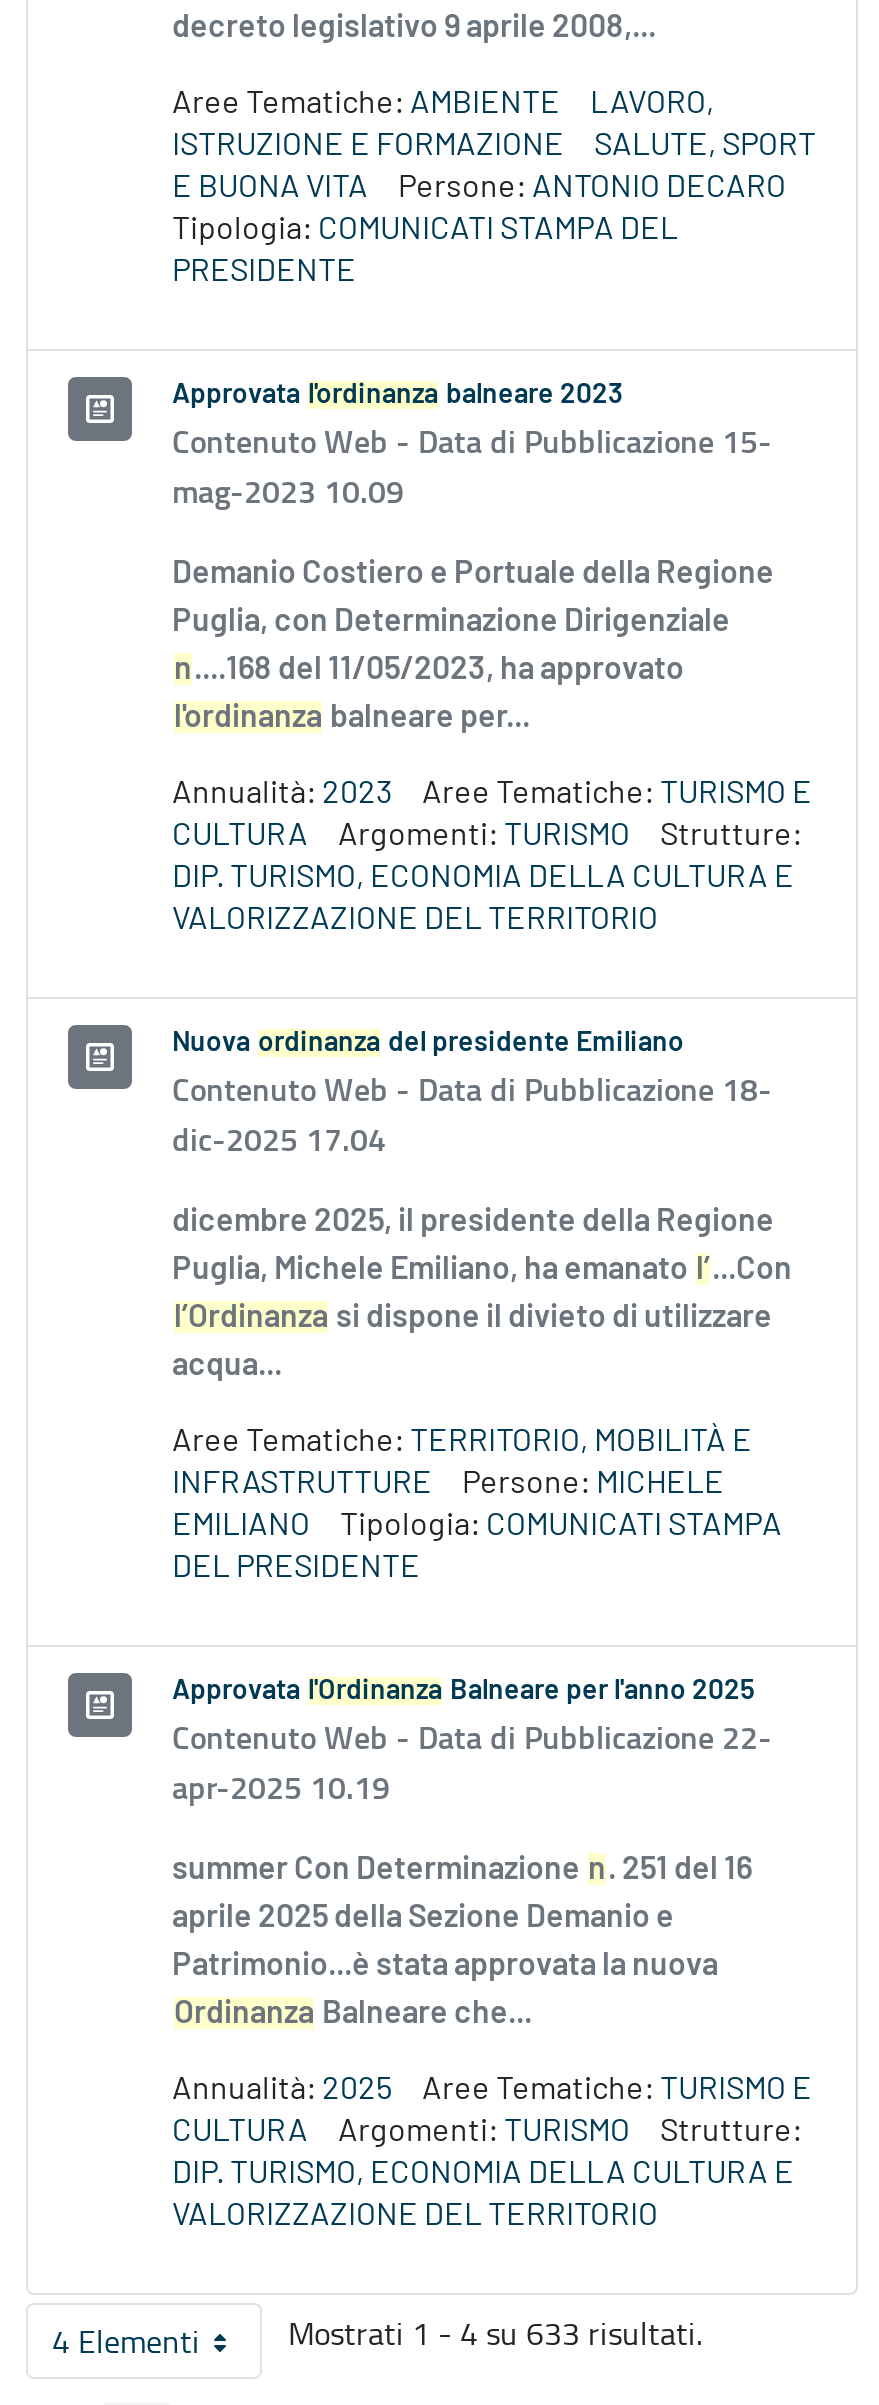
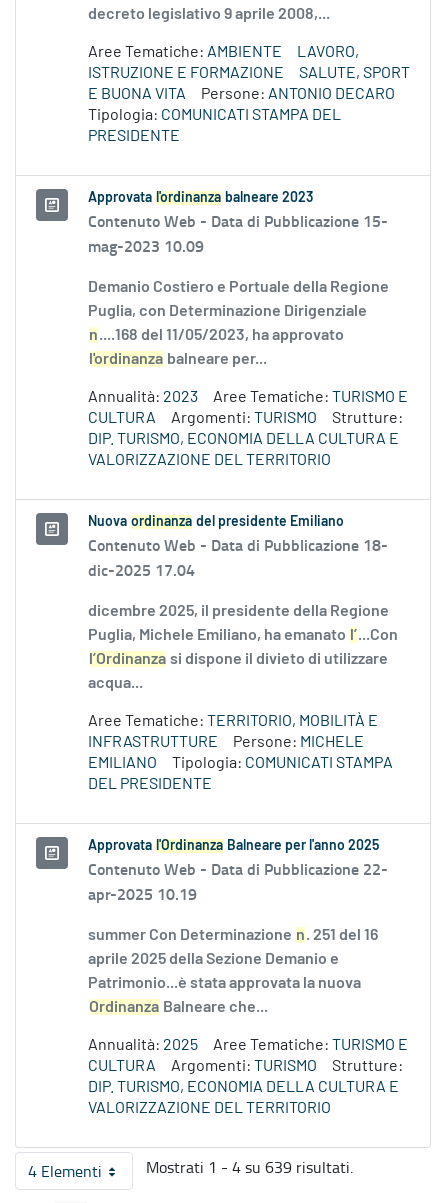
- Mostrati 1 - 4 su 633 risultati.
+ Mostrati 1 - 4 su 639 risultati.
